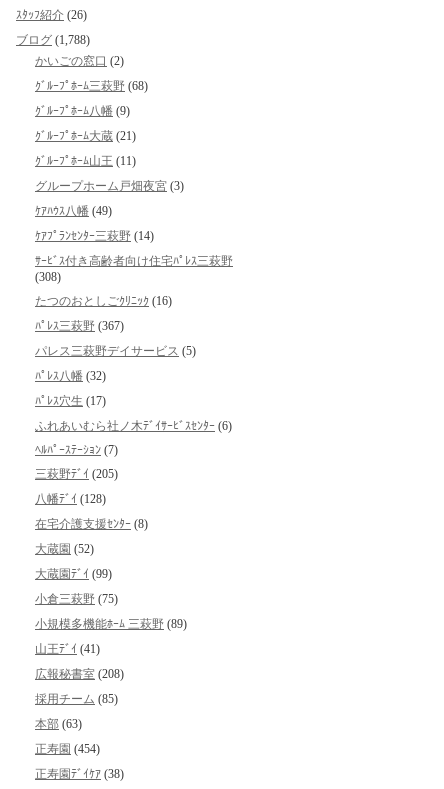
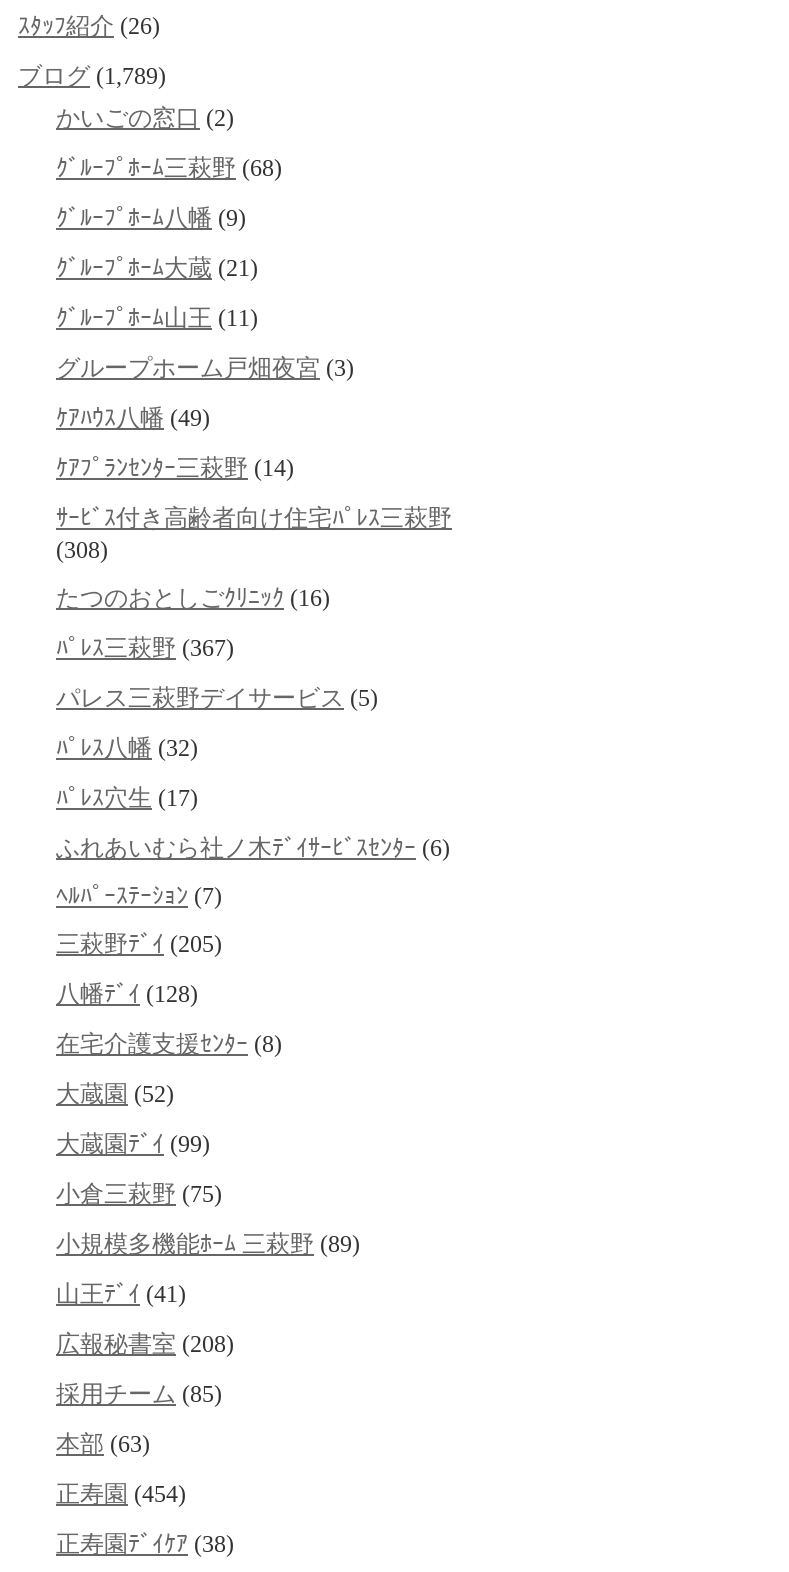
- ブログ(1,788)
+ ブログ(1,789)
